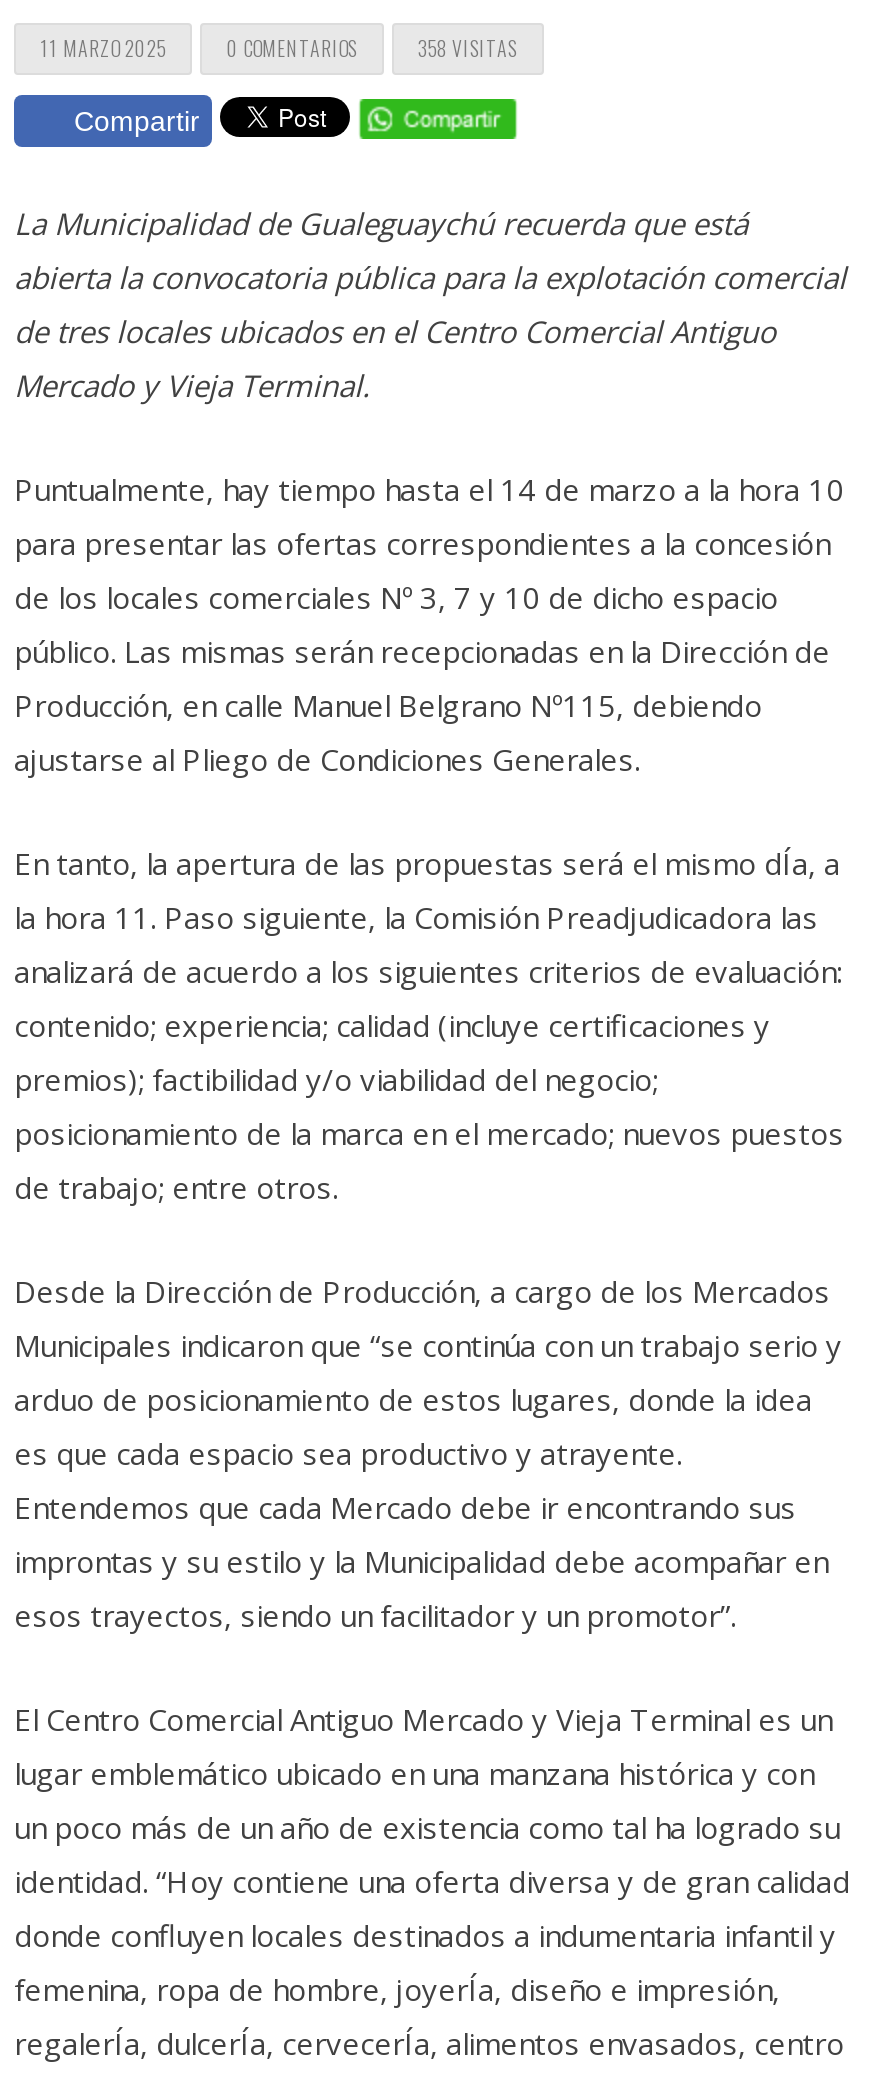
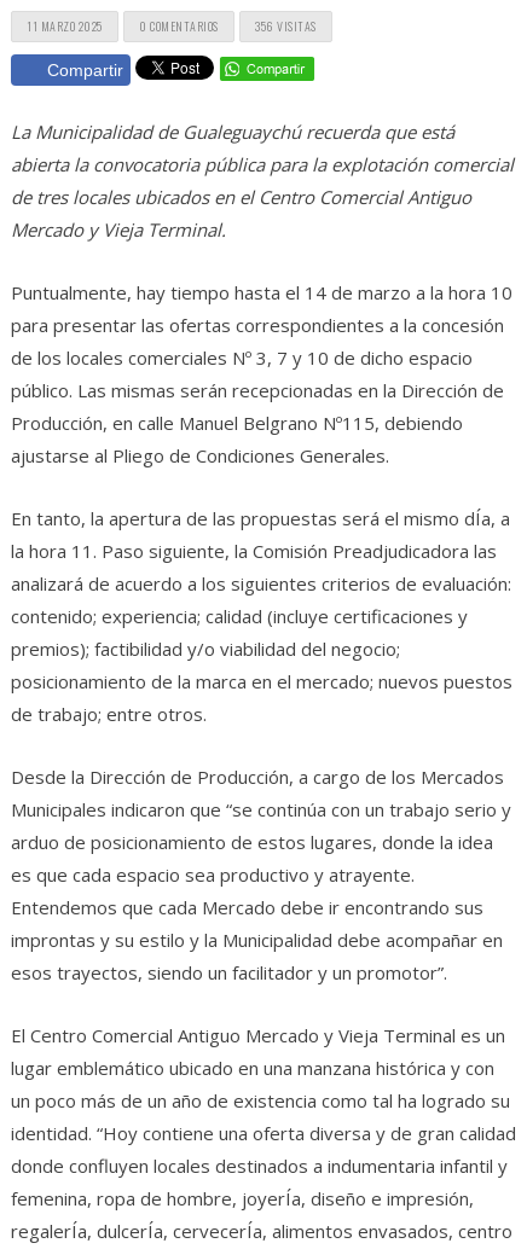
- 358 VISITAS
+ 356 VISITAS
